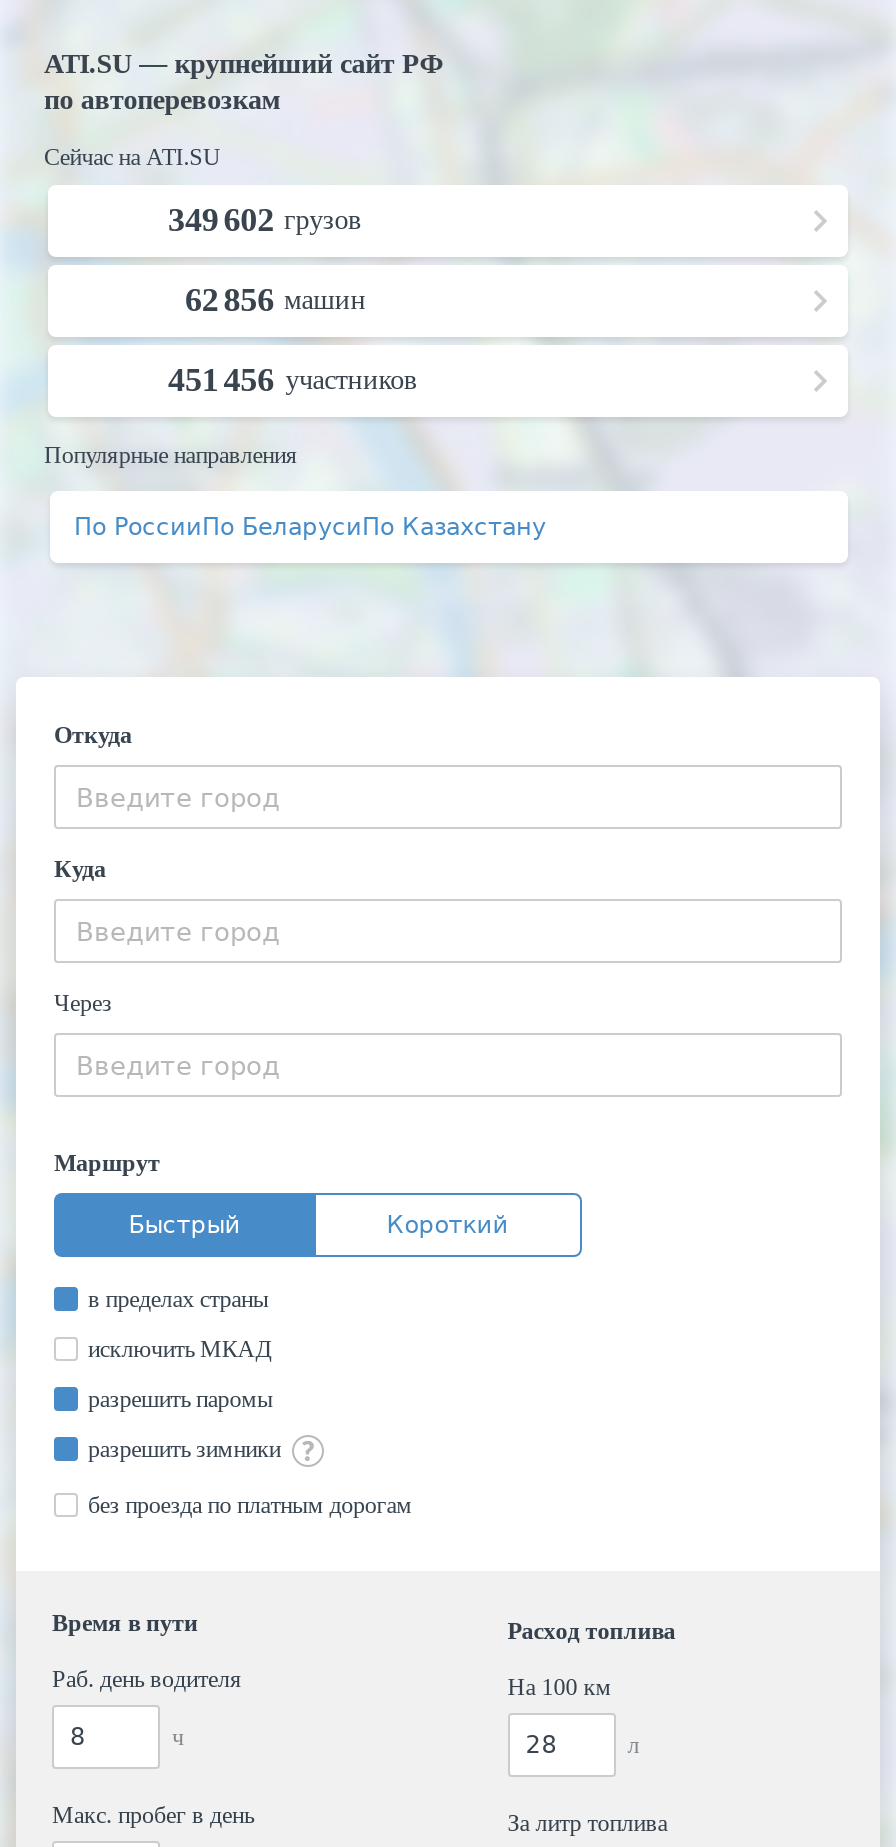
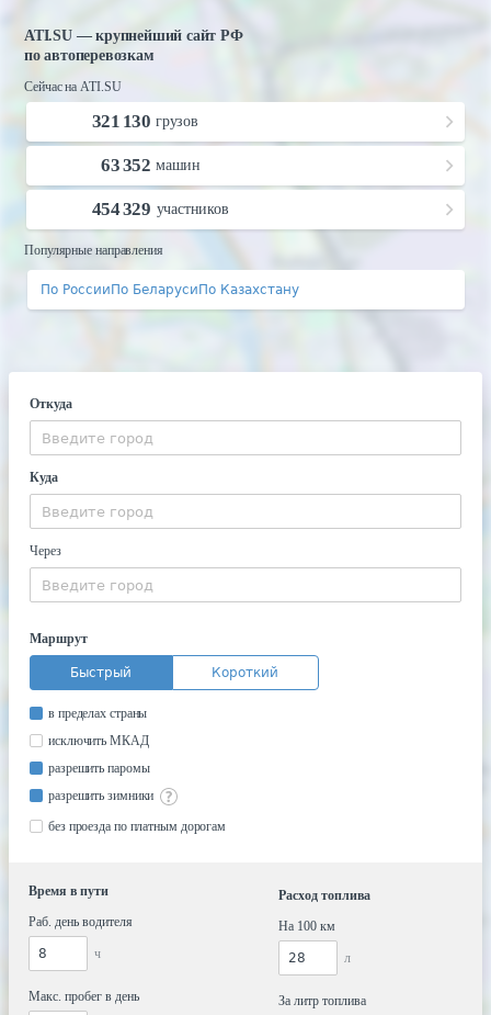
- 349 602 грузов
+ 321 130 грузов

- 62 856 машин
+ 63 352 машин

- 451 456 участников
+ 454 329 участников
